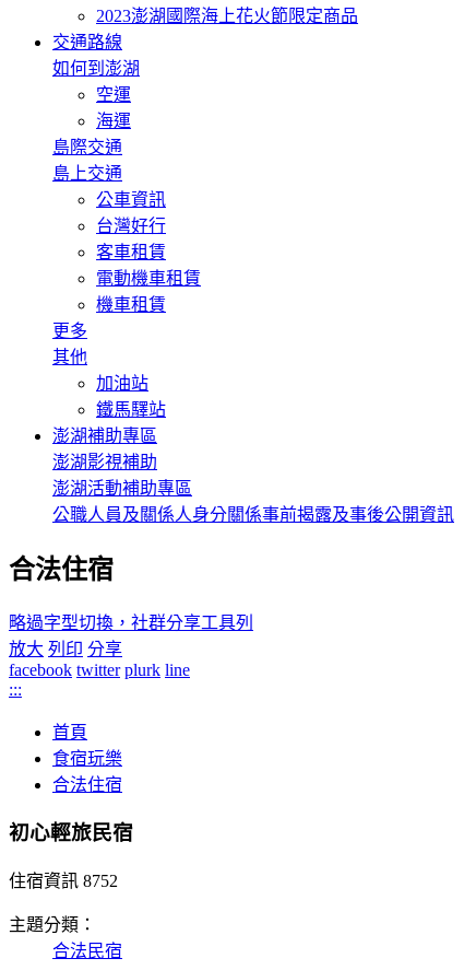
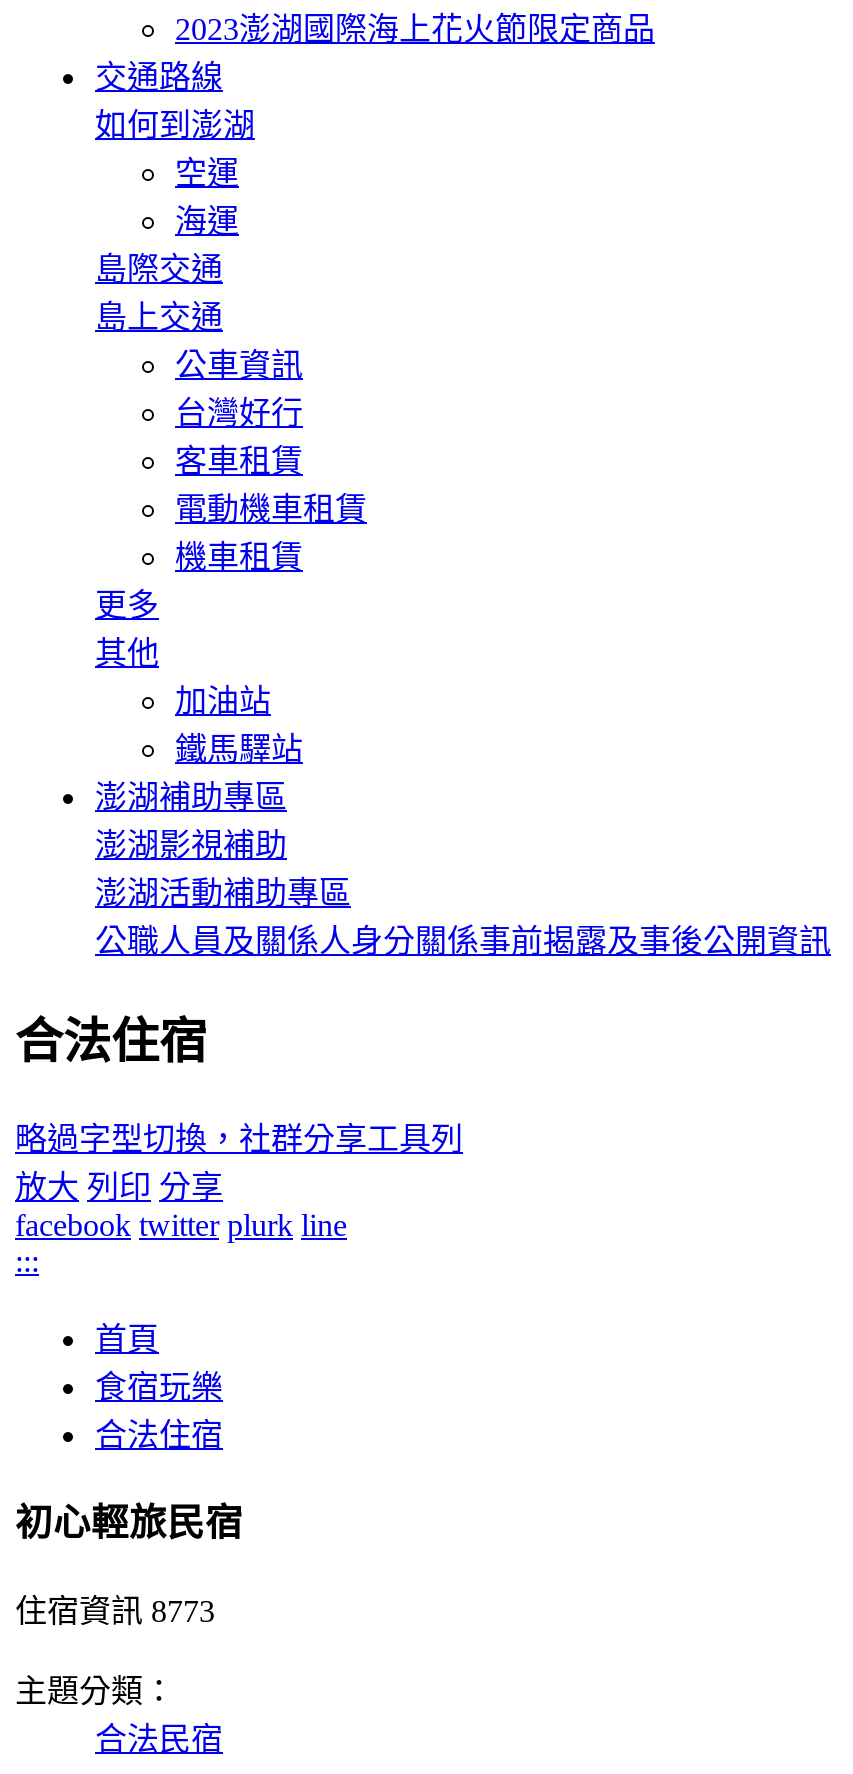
- 住宿資訊8752
+ 住宿資訊8773
